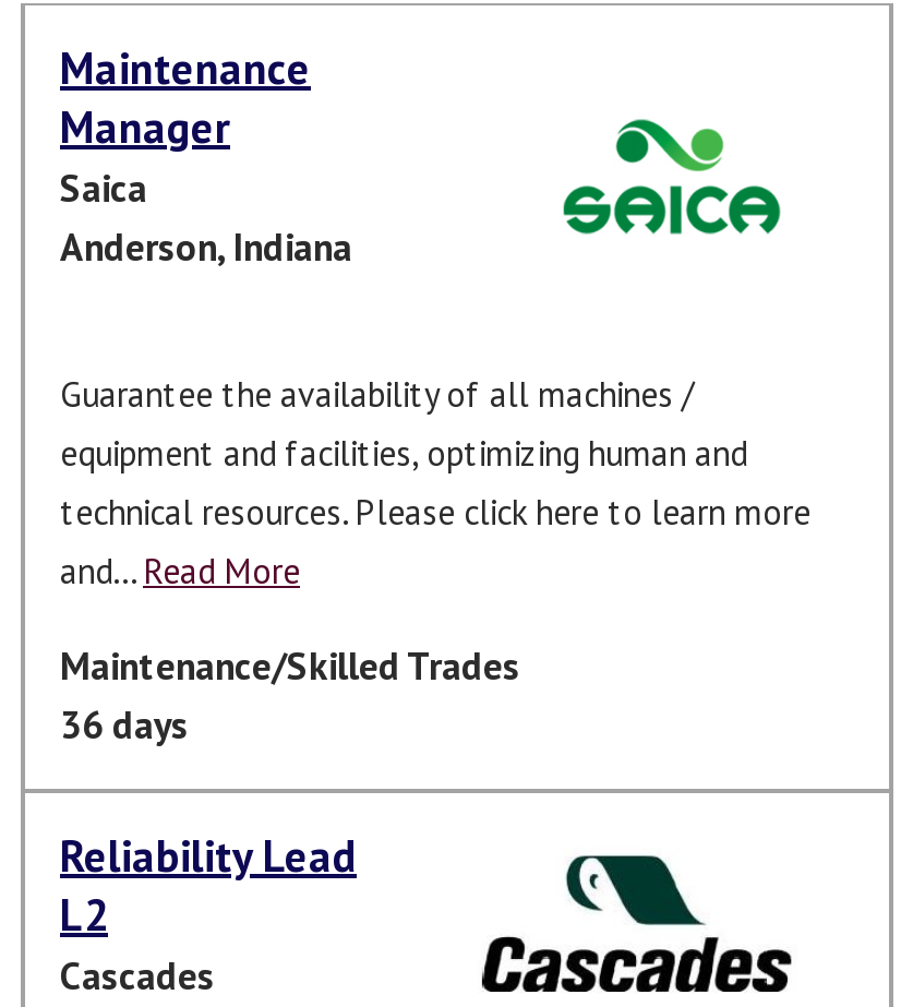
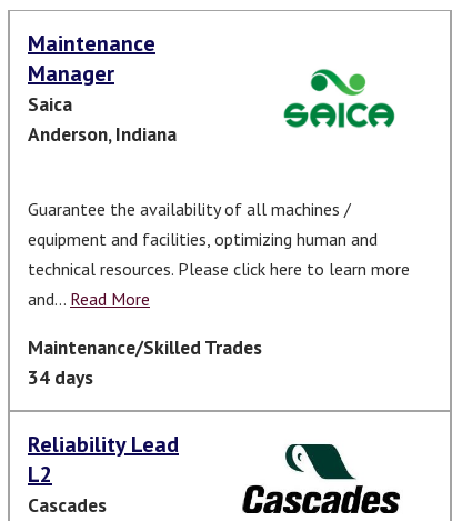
- 36 days
+ 34 days
